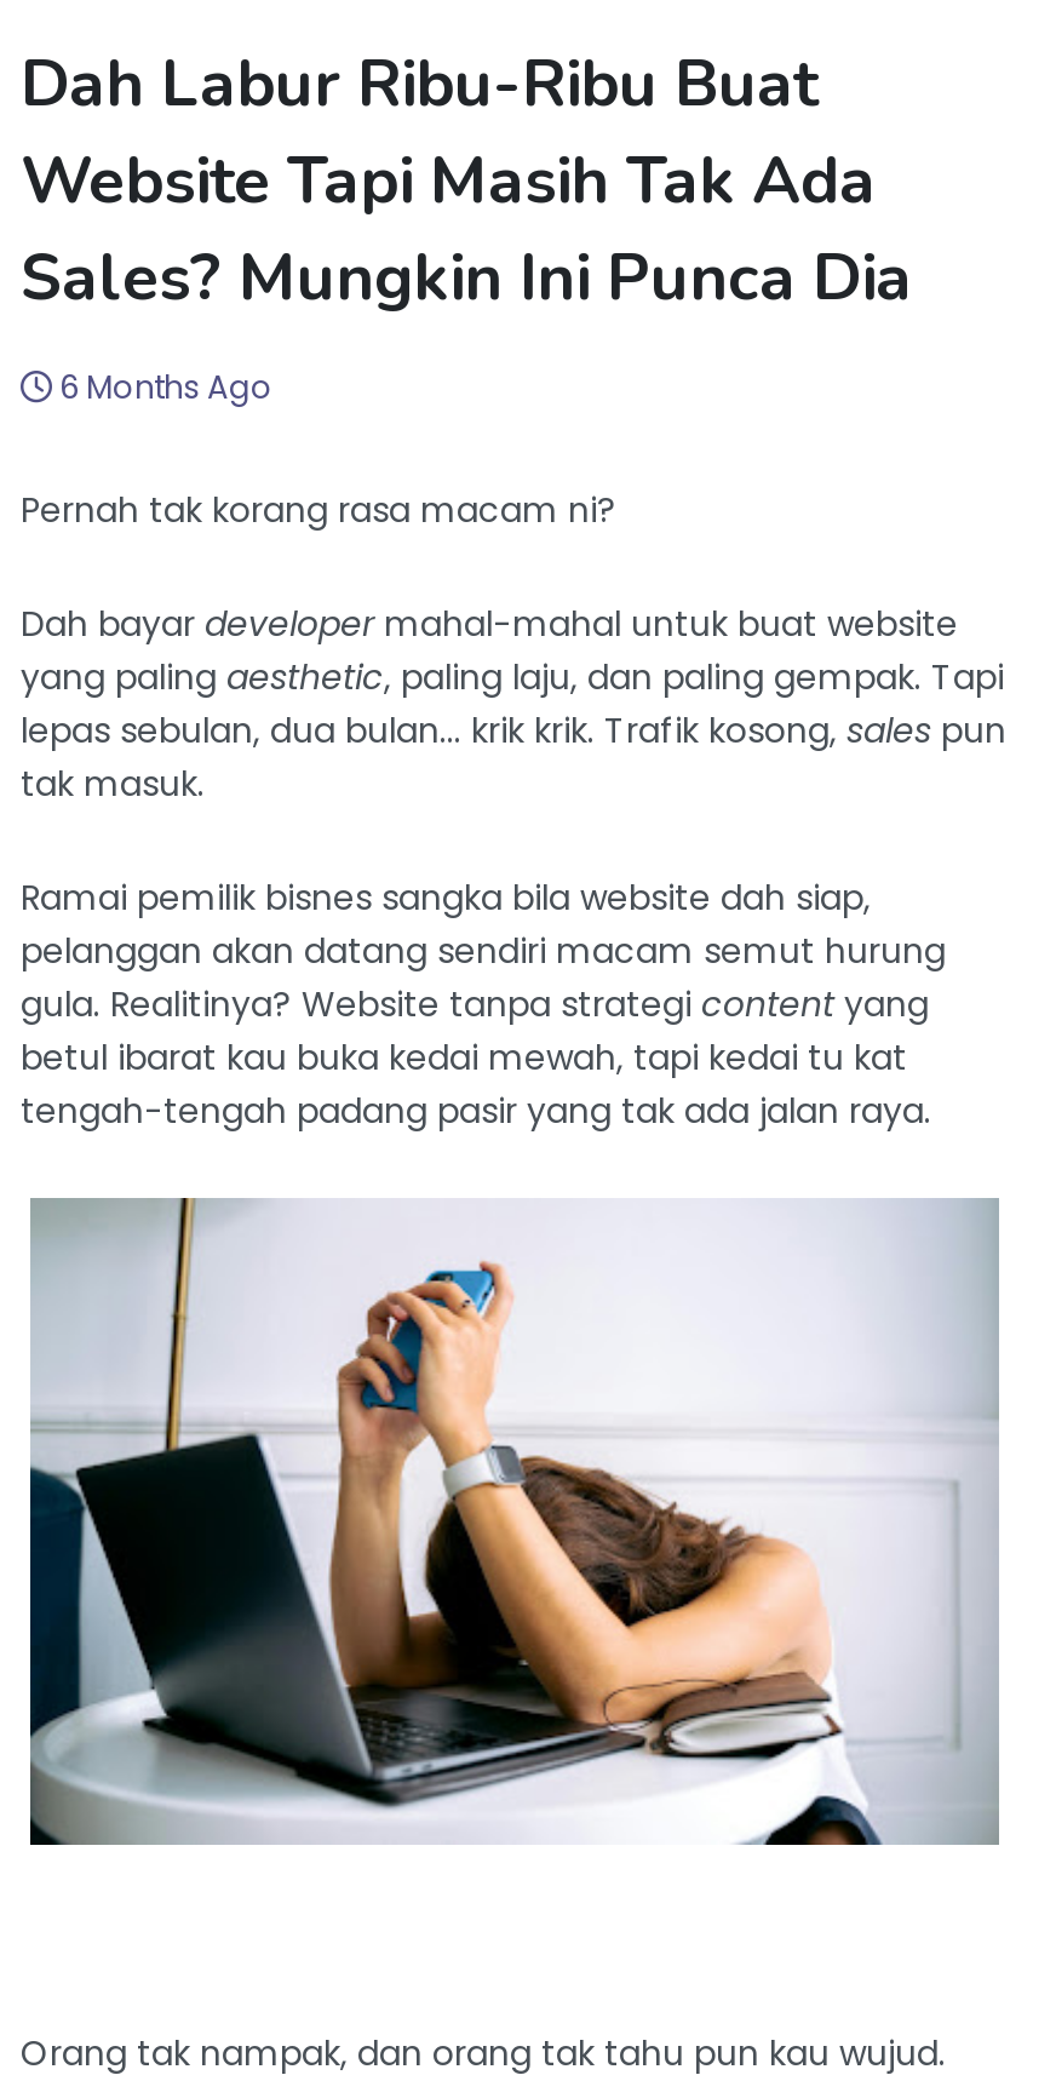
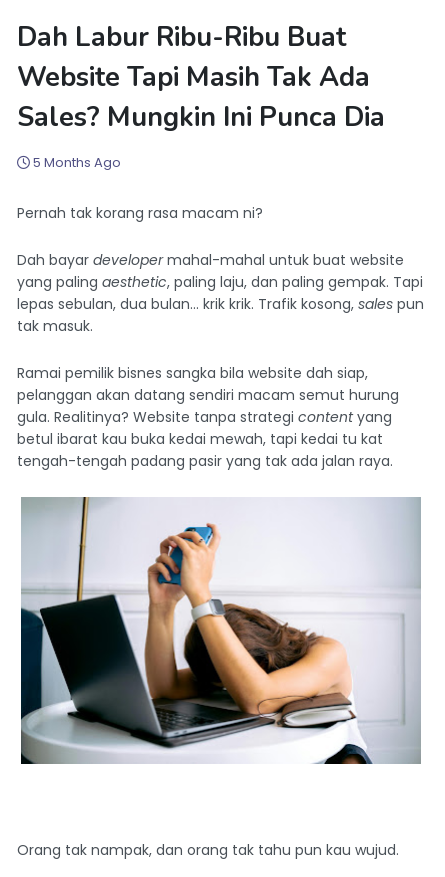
- 6 Months Ago
+ 5 Months Ago
